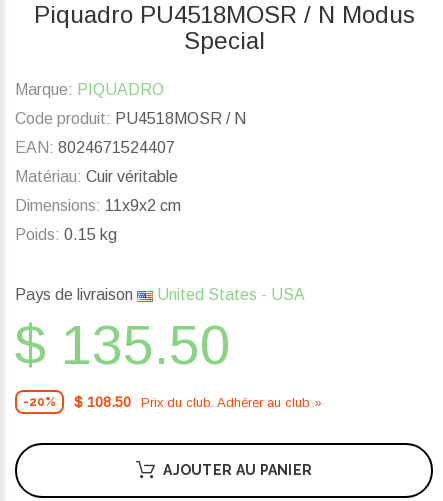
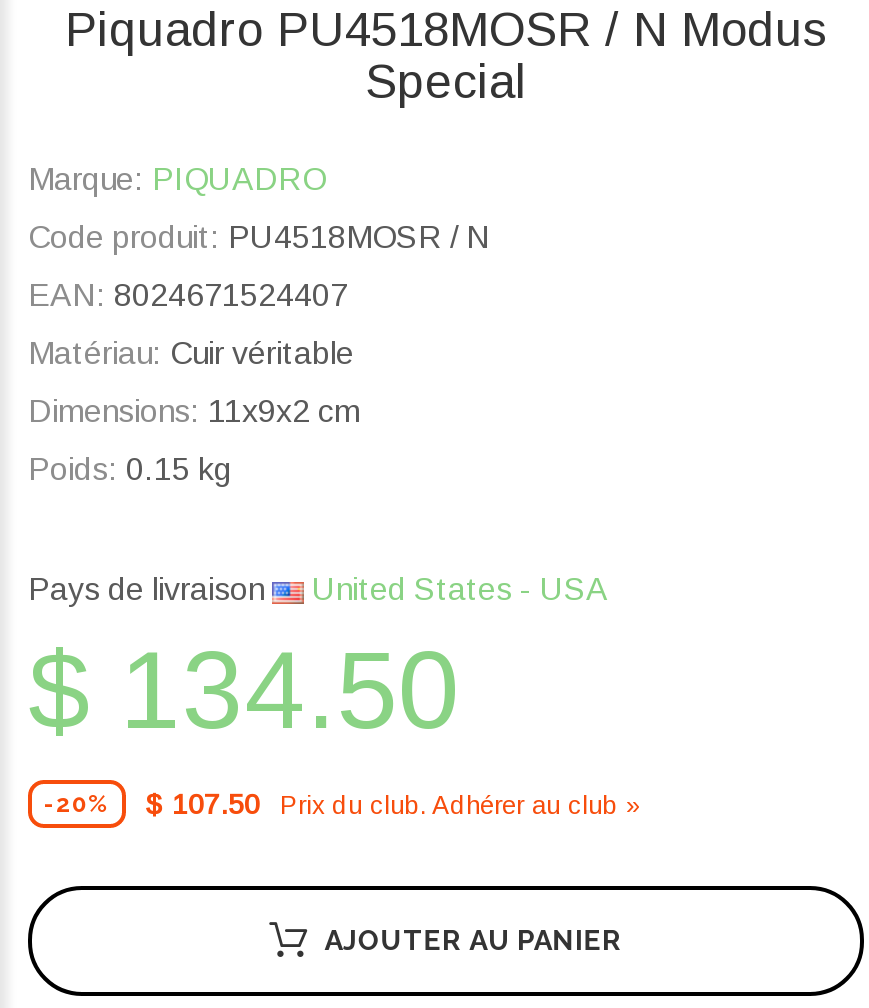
- $ 135.50
+ $ 134.50

- -20% $ 108.50 Prix du club. Adhérer au club »
+ -20% $ 107.50 Prix du club. Adhérer au club »
